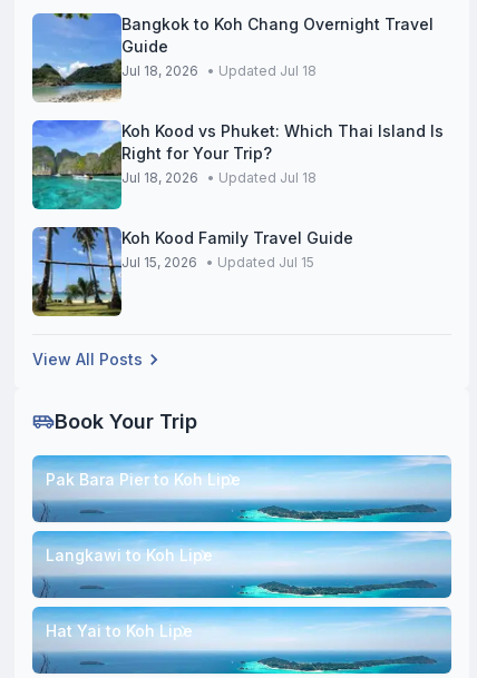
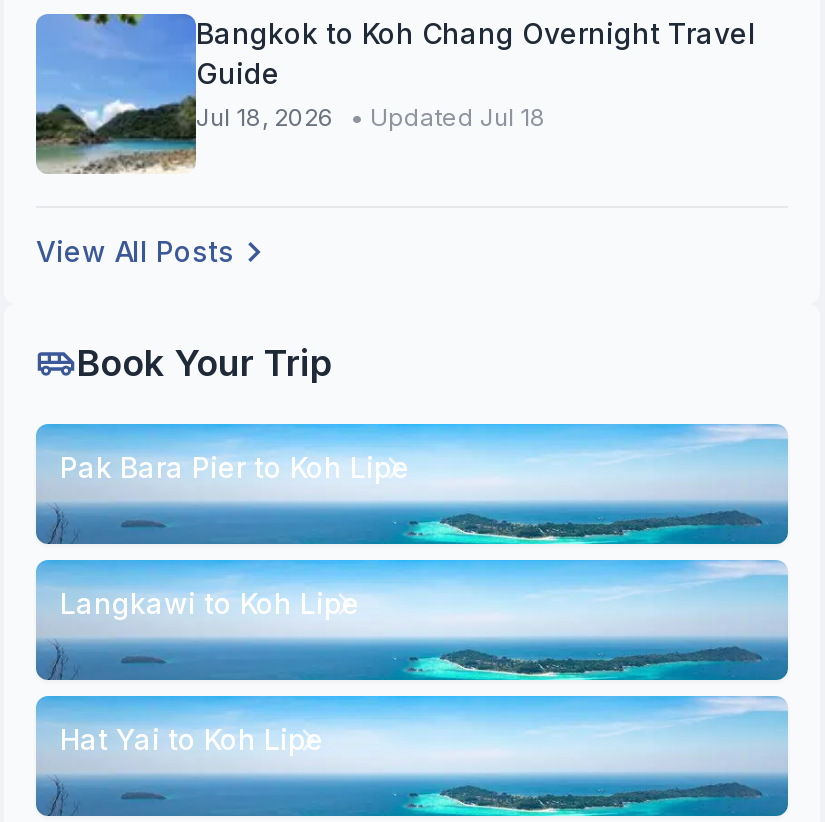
- [image]
- Koh Kood vs Phuket: Which Thai Island Is
- Right for Your Trip?
- Jul 18, 2026 • Updated Jul 18
- Koh Kood Family Travel Guide
- Jul 15, 2026 • Updated Jul 15

- [image]
